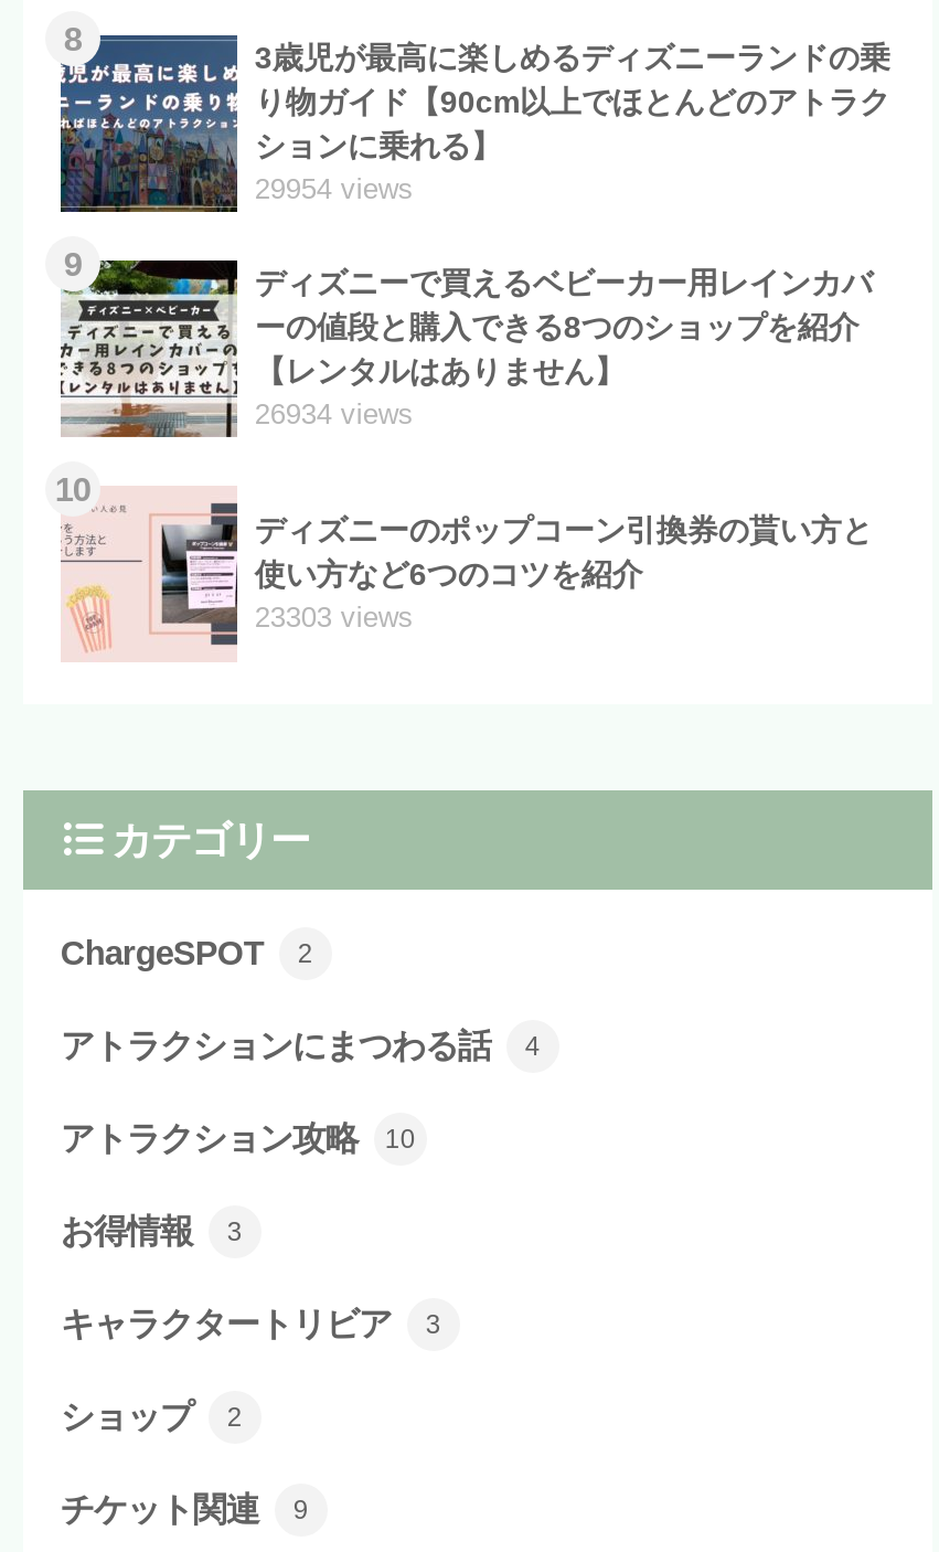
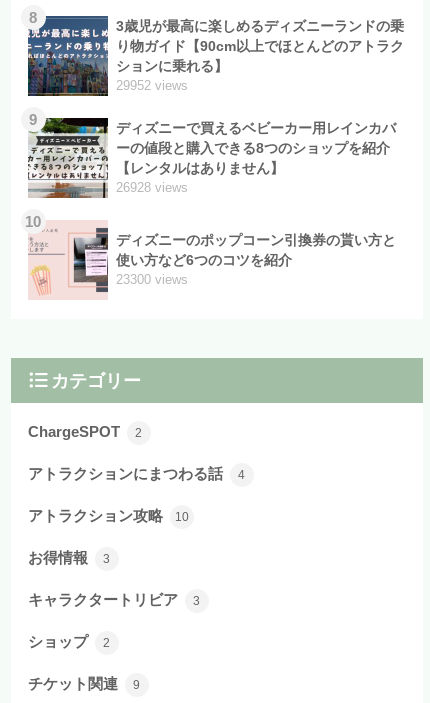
- 29954 views
+ 29952 views

- 26934 views
+ 26928 views

- 23303 views
+ 23300 views
